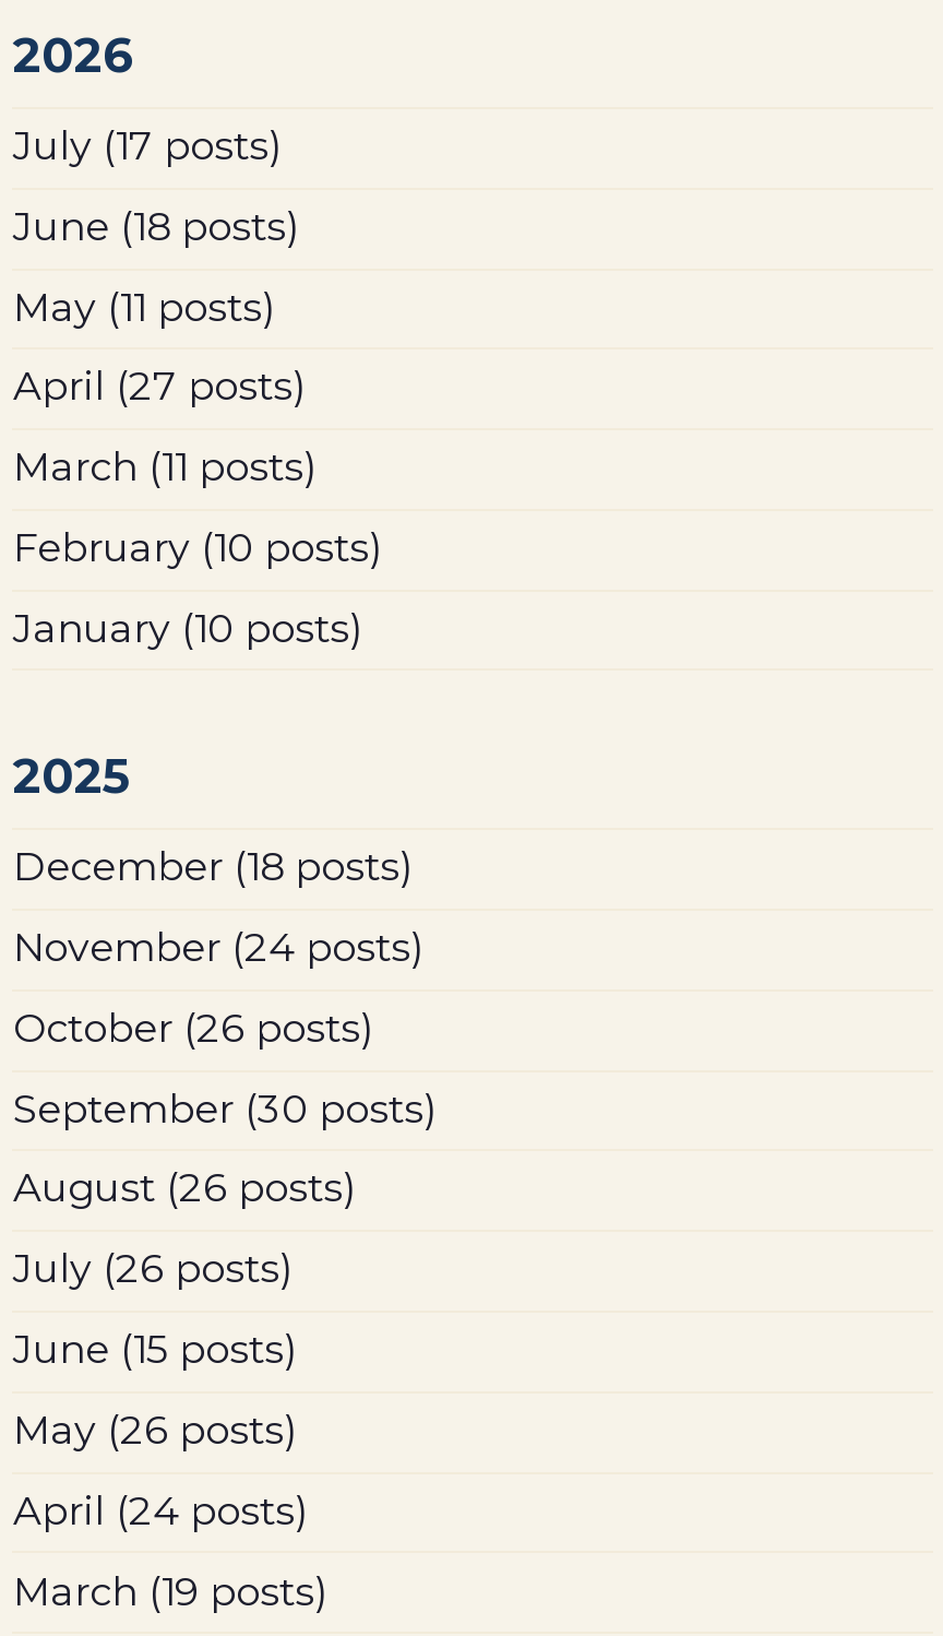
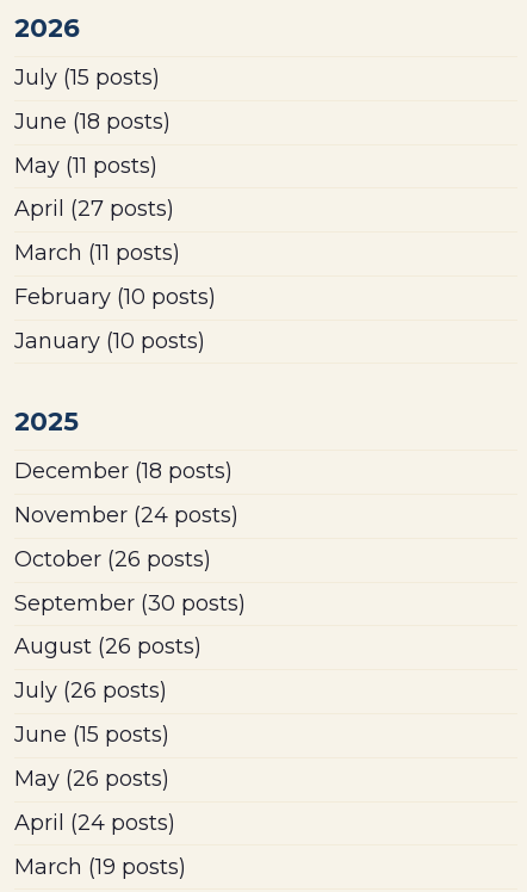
- July (17 posts)
+ July (15 posts)
